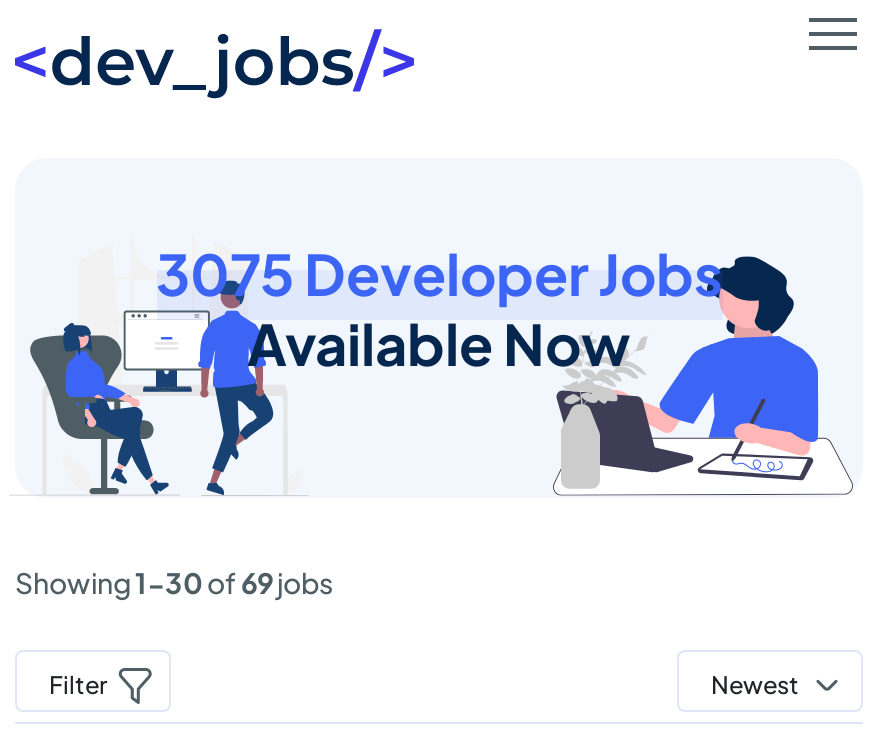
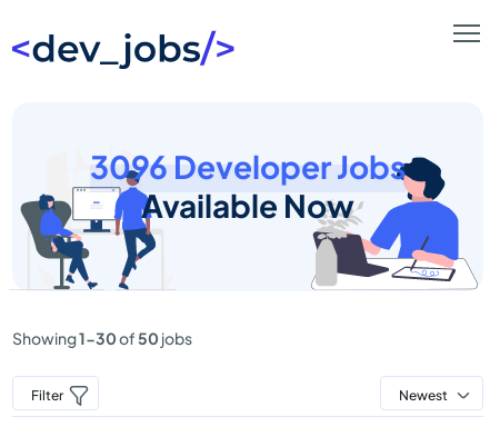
- 3075 Developer Jobs
+ 3096 Developer Jobs

- Showing1-30 of 69jobs
+ Showing1-30 of 50jobs
